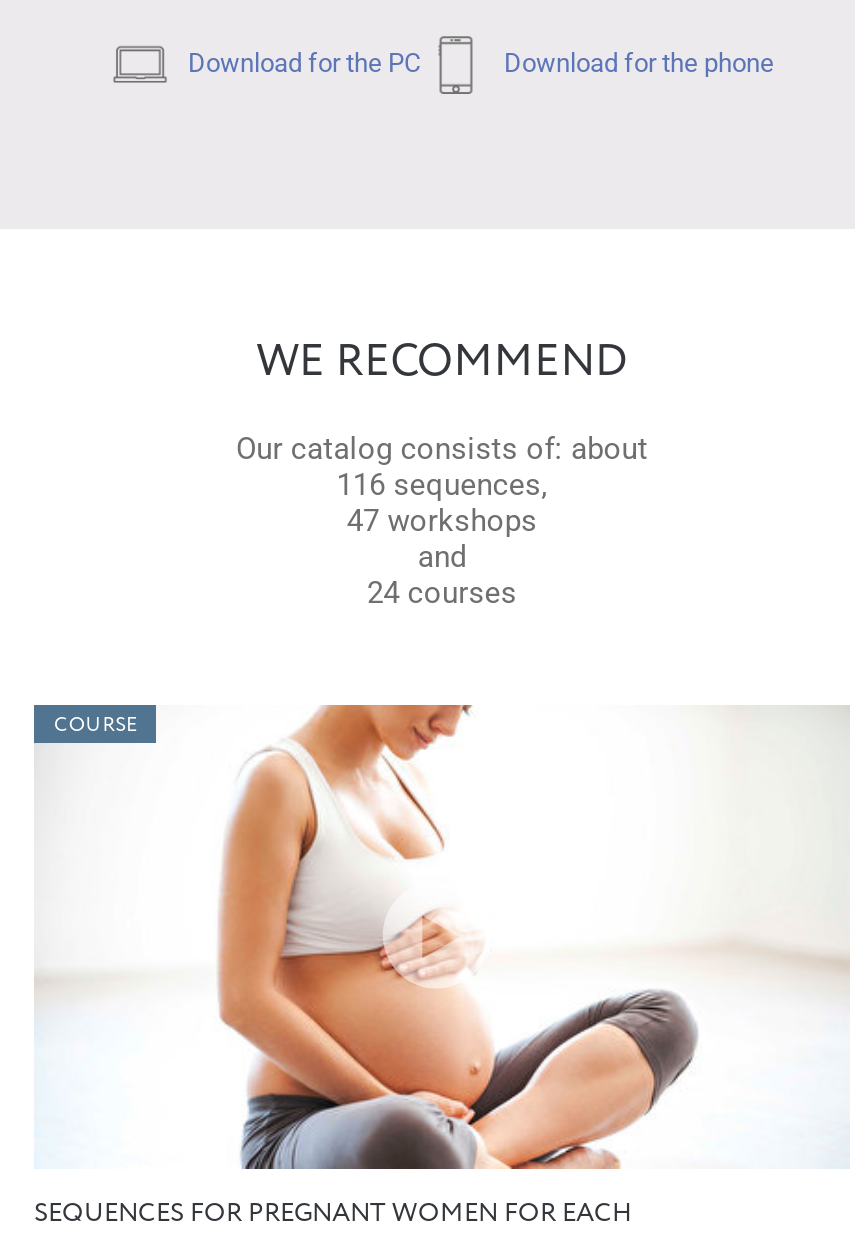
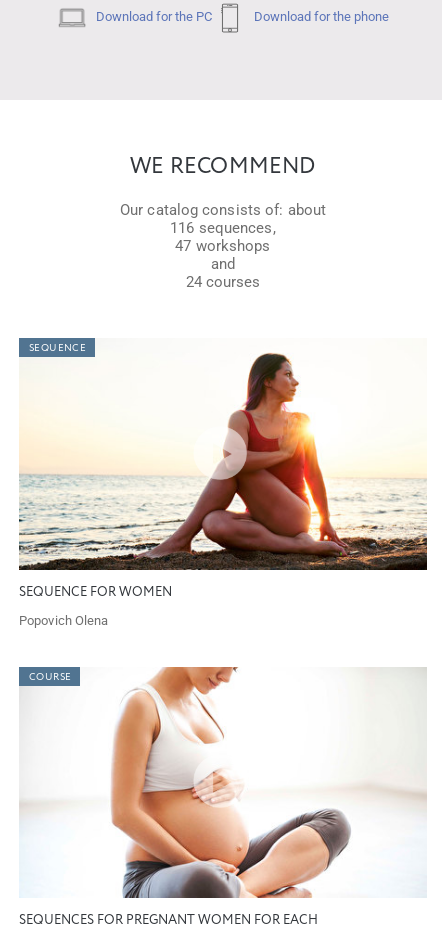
+ [image]
+ SEQUENCE

+ SEQUENCE FOR WOMEN
+ Popovich Olena
